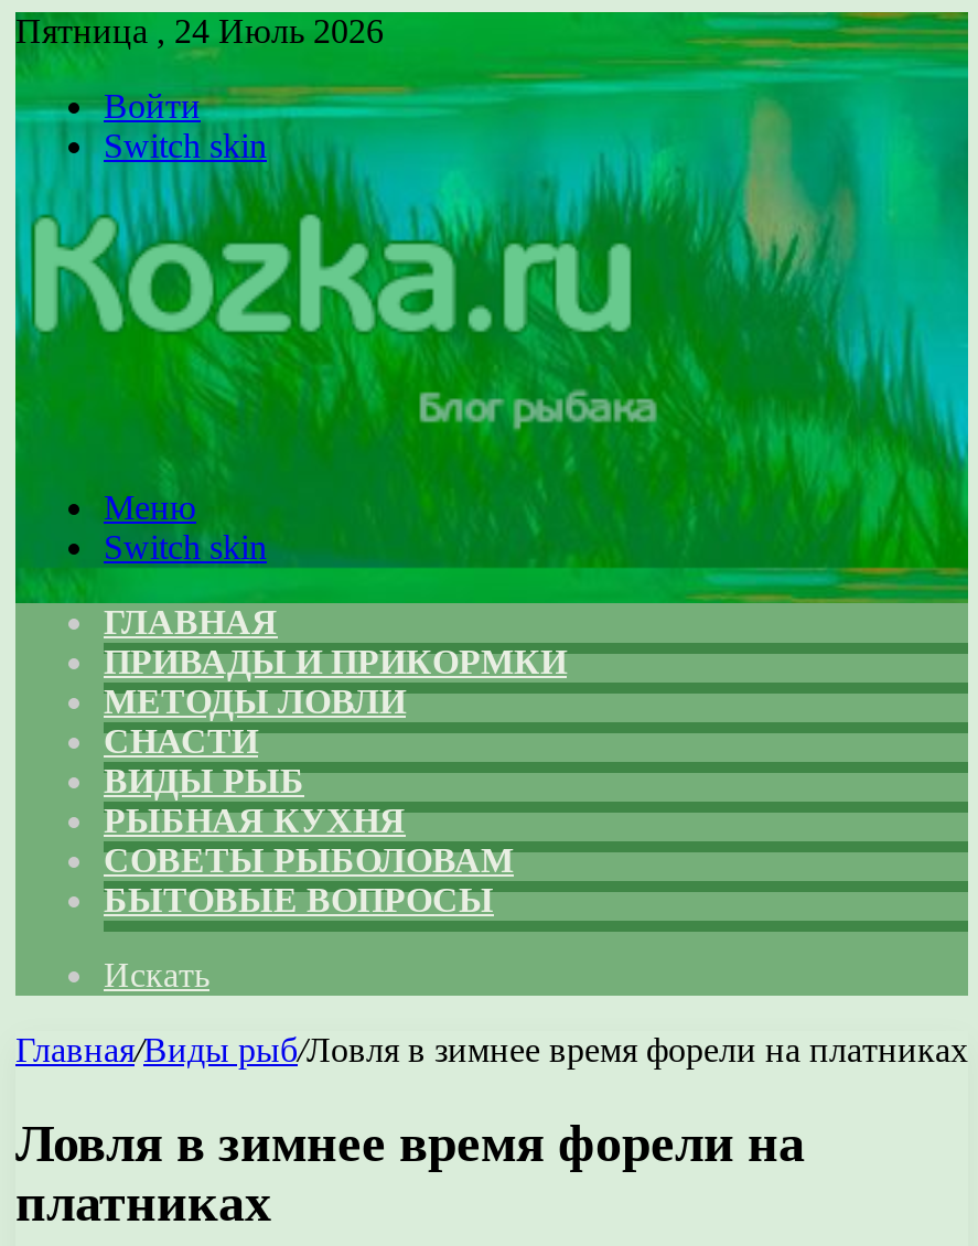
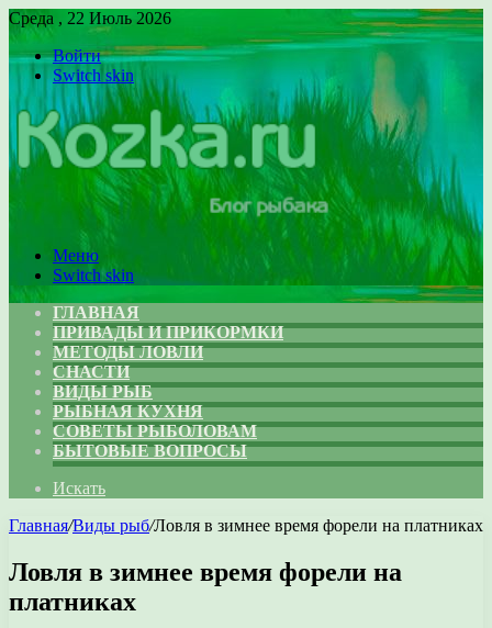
- Пятница , 24 Июль 2026
+ Среда , 22 Июль 2026
